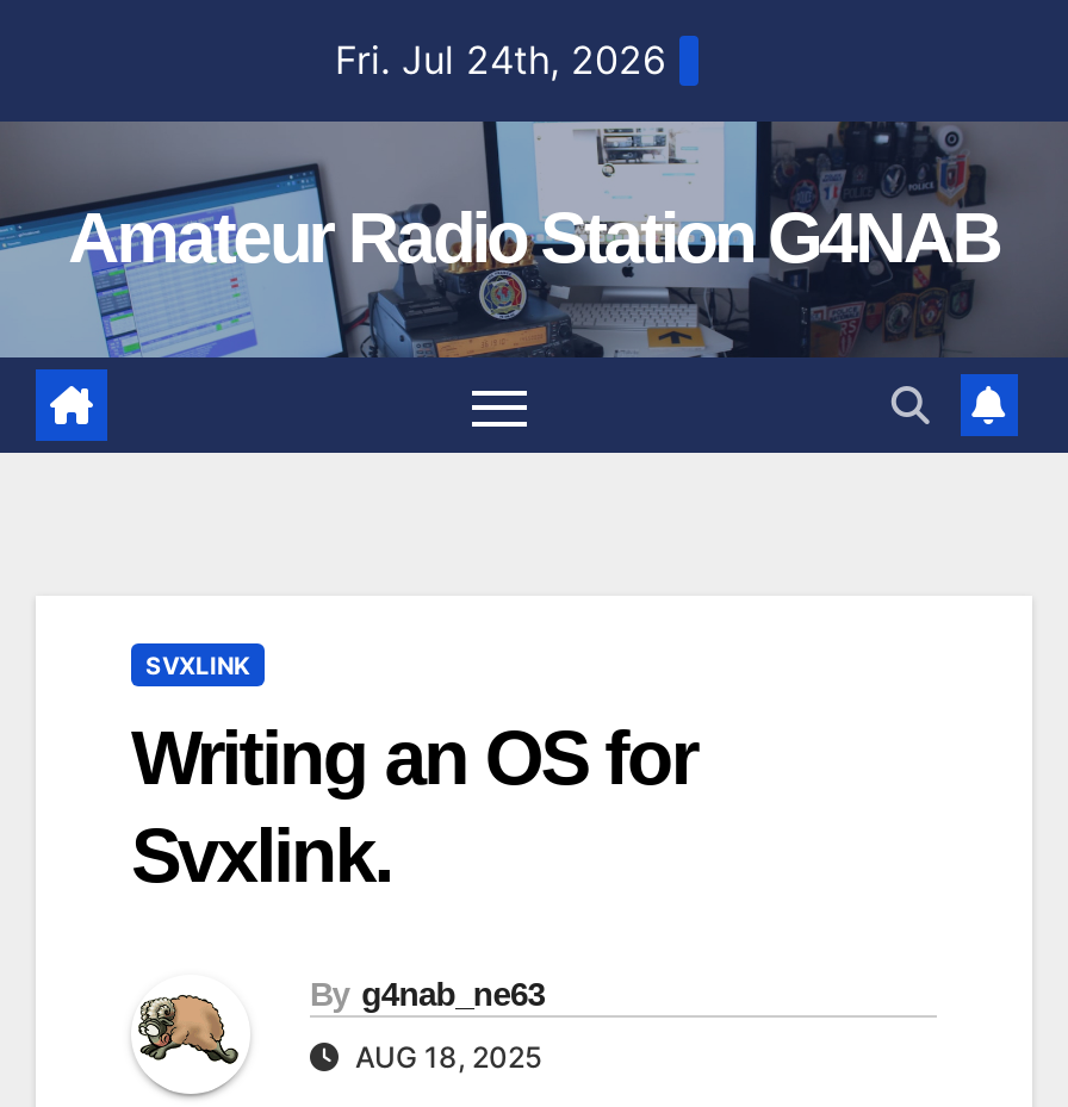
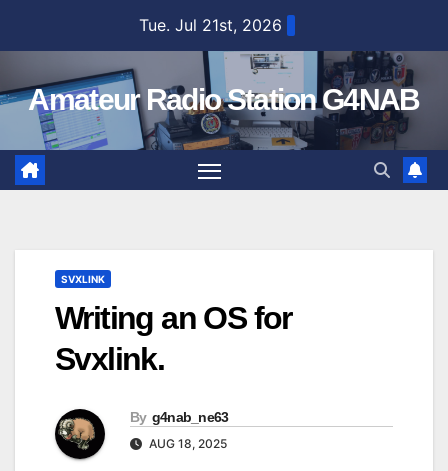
- Fri. Jul 24th, 2026
+ Tue. Jul 21st, 2026

- [image]
+ [image]
